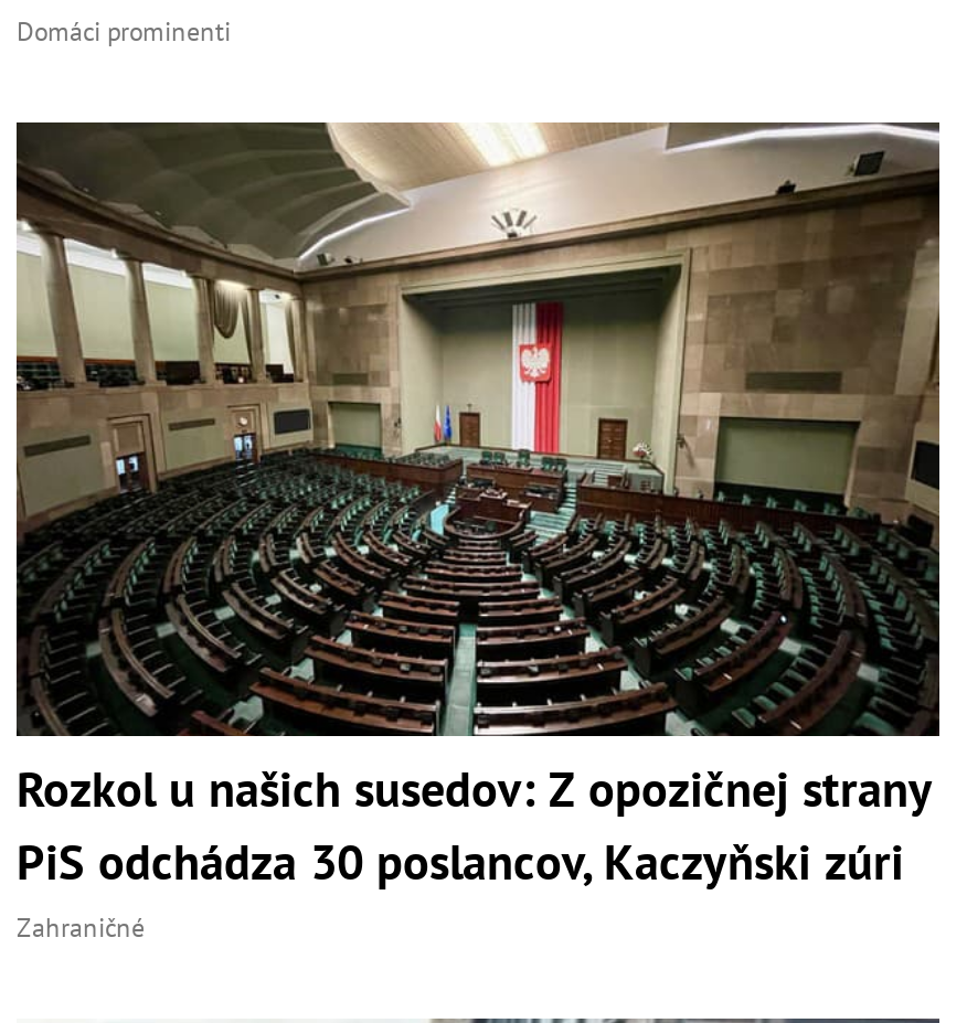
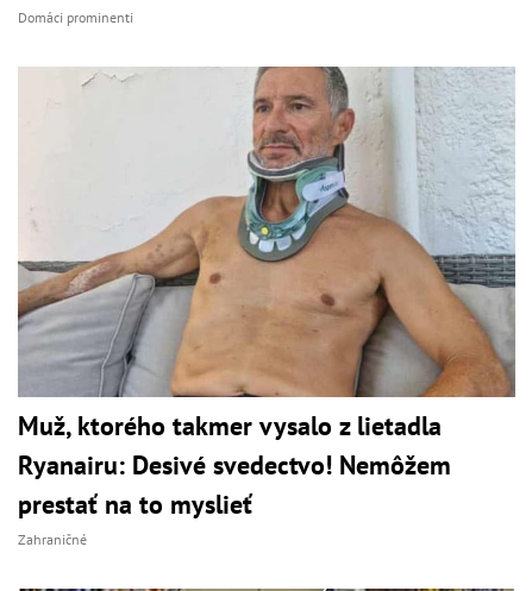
- [image]
- Rozkol u našich susedov: Z opozičnej strany
- PiS odchádza 30 poslancov, Kaczyňski zúri
+ [image]
+ Muž, ktorého takmer vysalo z lietadla
+ Ryanairu: Desivé svedectvo! Nemôžem
+ prestať na to myslieť
